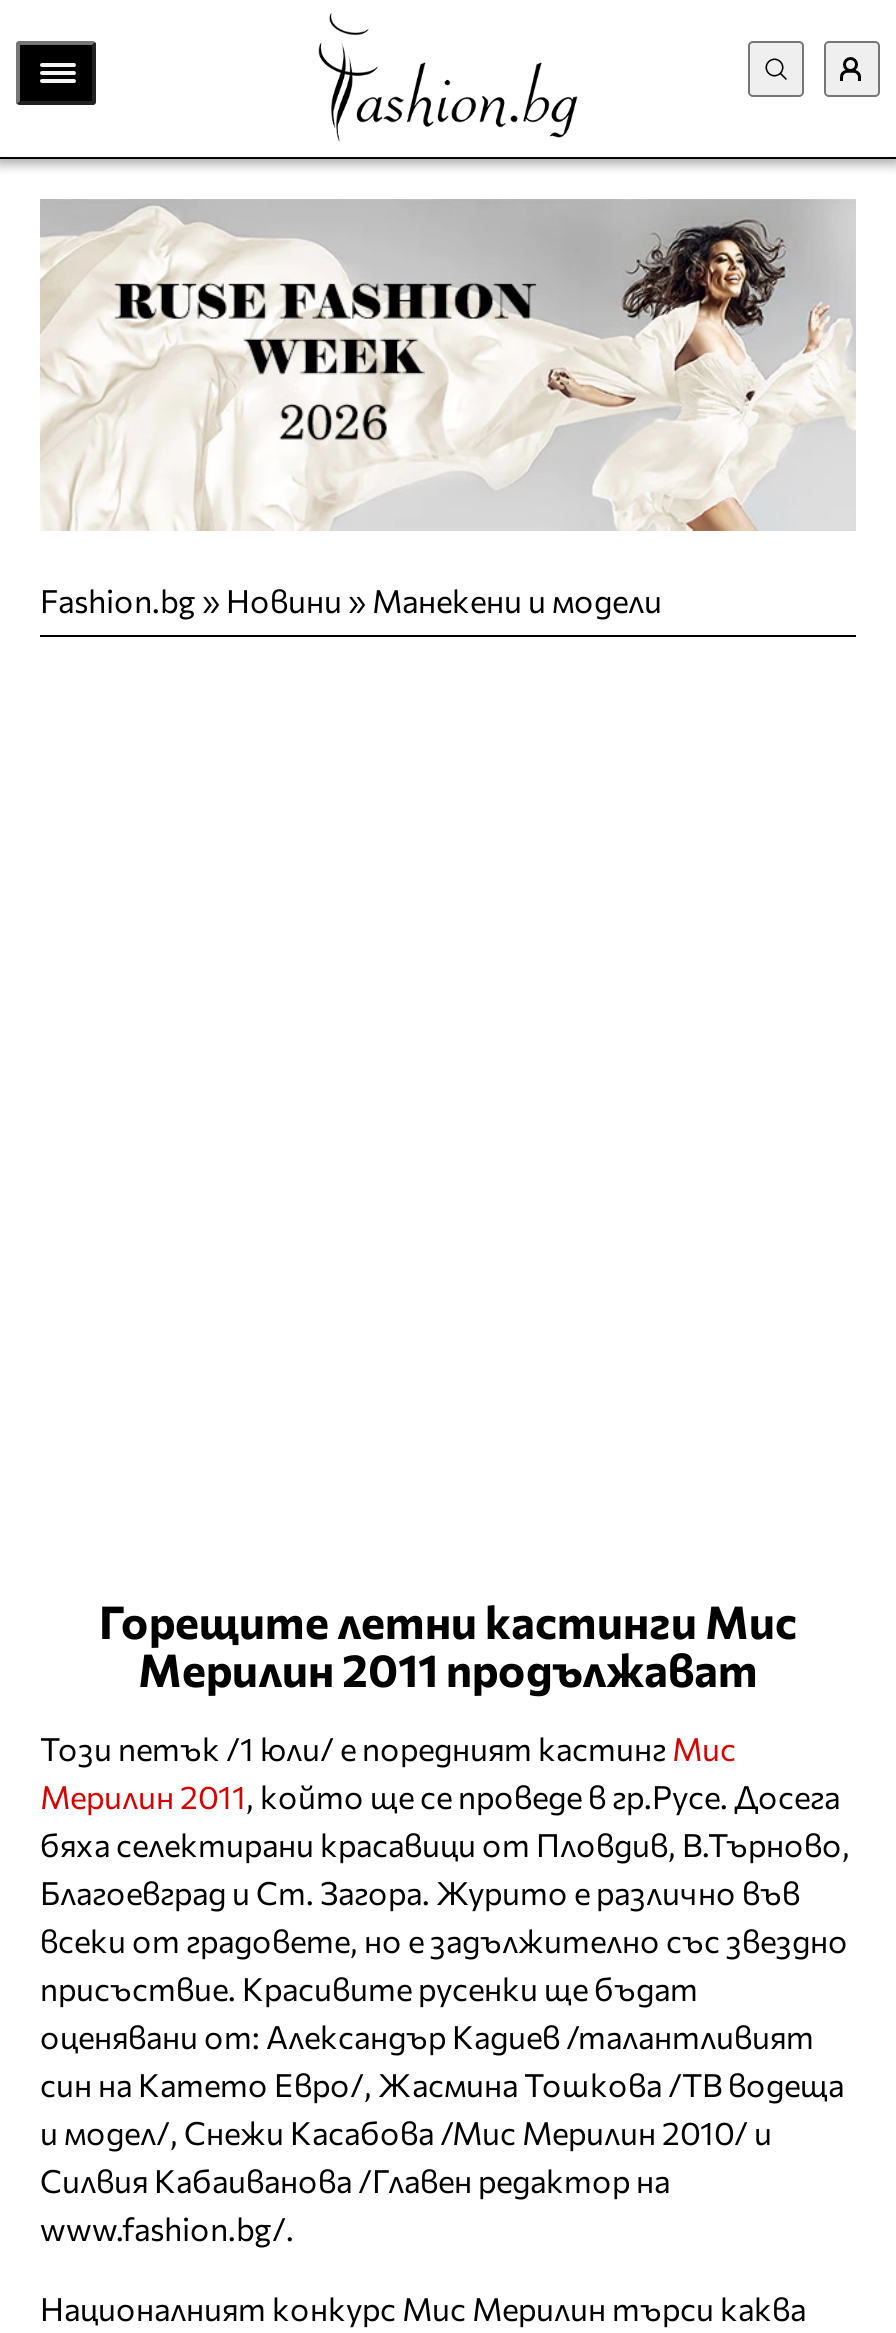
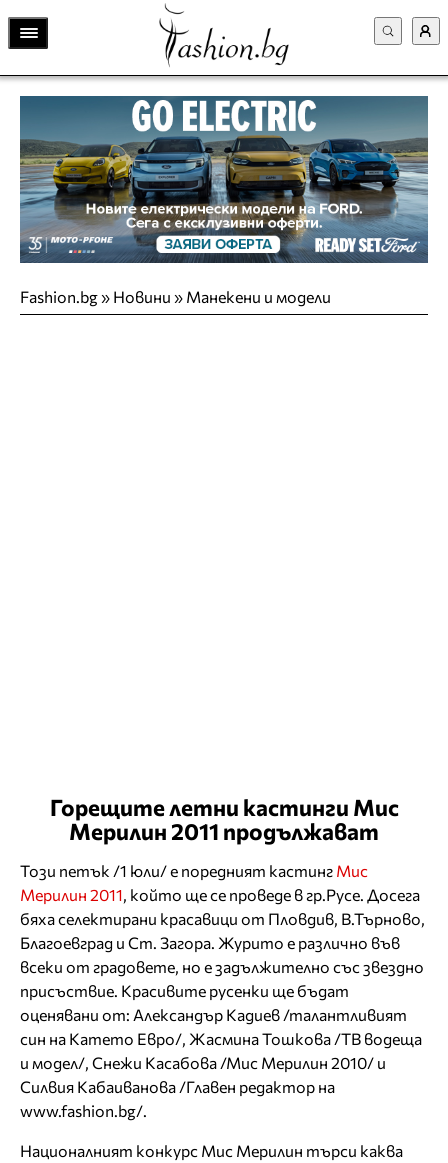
- [image]
+ [image]
